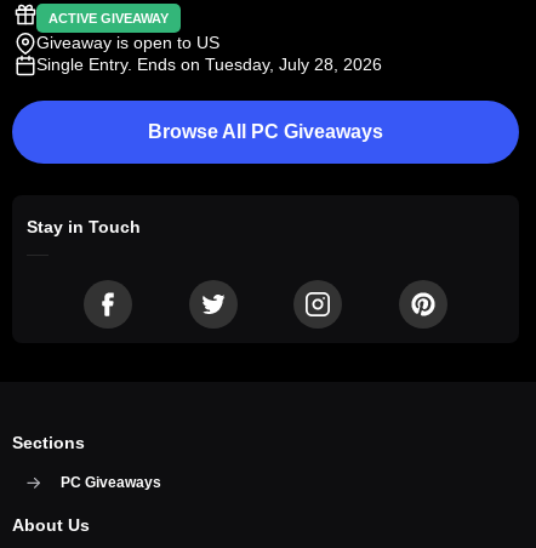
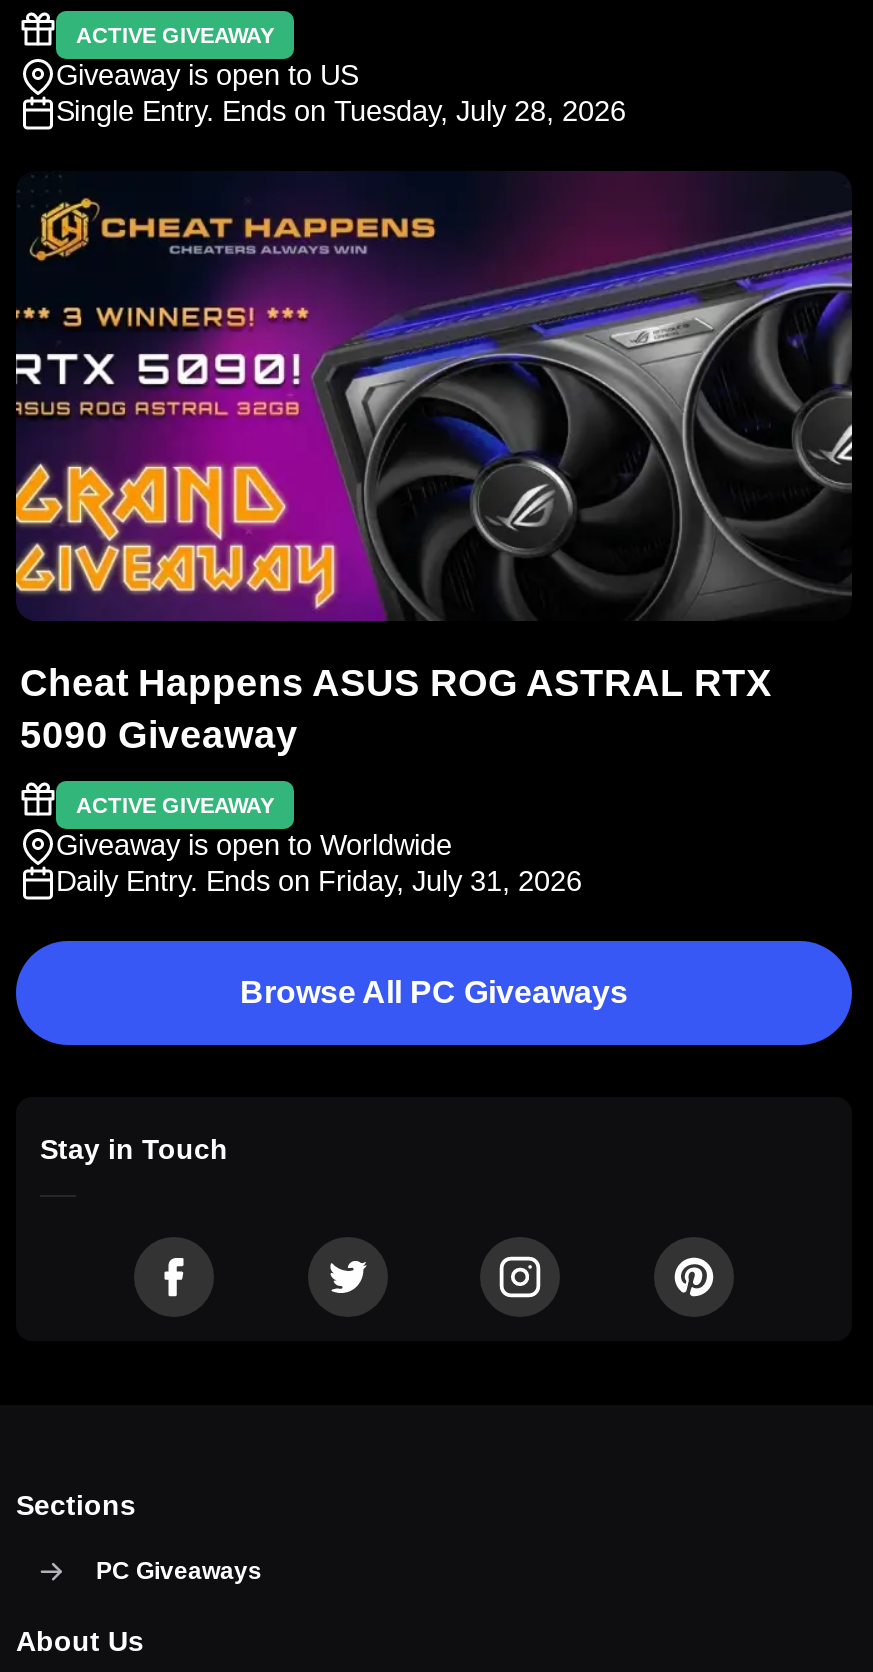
+ [image]
+ Cheat Happens ASUS ROG ASTRAL RTX
+ 5090 Giveaway
+ ACTIVE GIVEAWAY
+ Giveaway is open to Worldwide
+ Daily Entry. Ends on Friday, July 31, 2026
